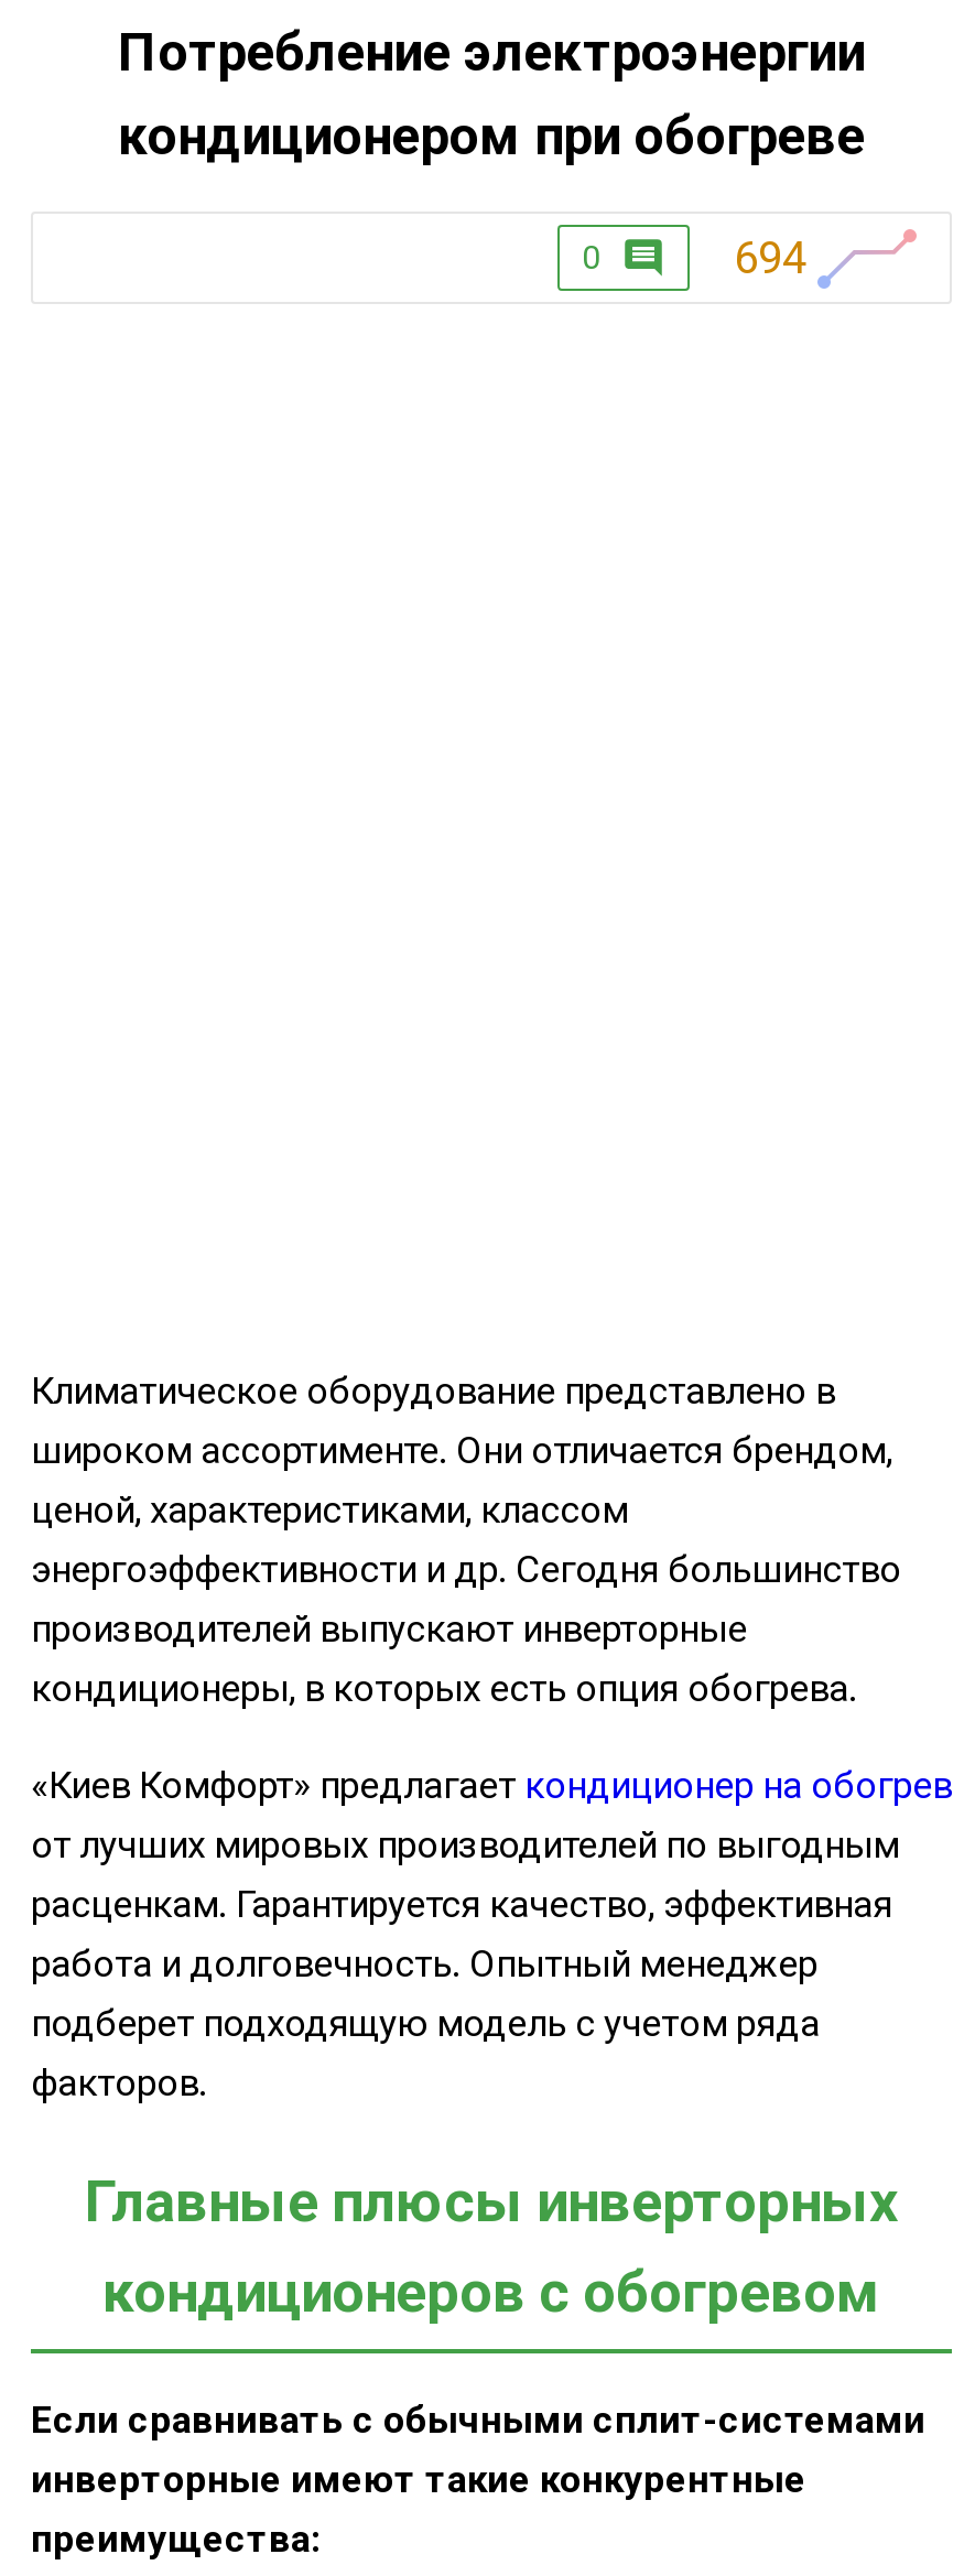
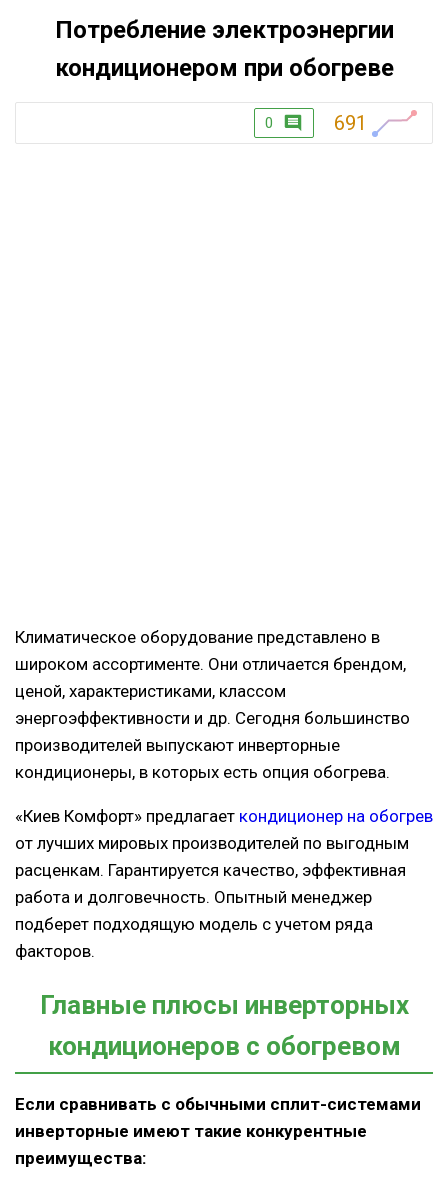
- 694
+ 691
